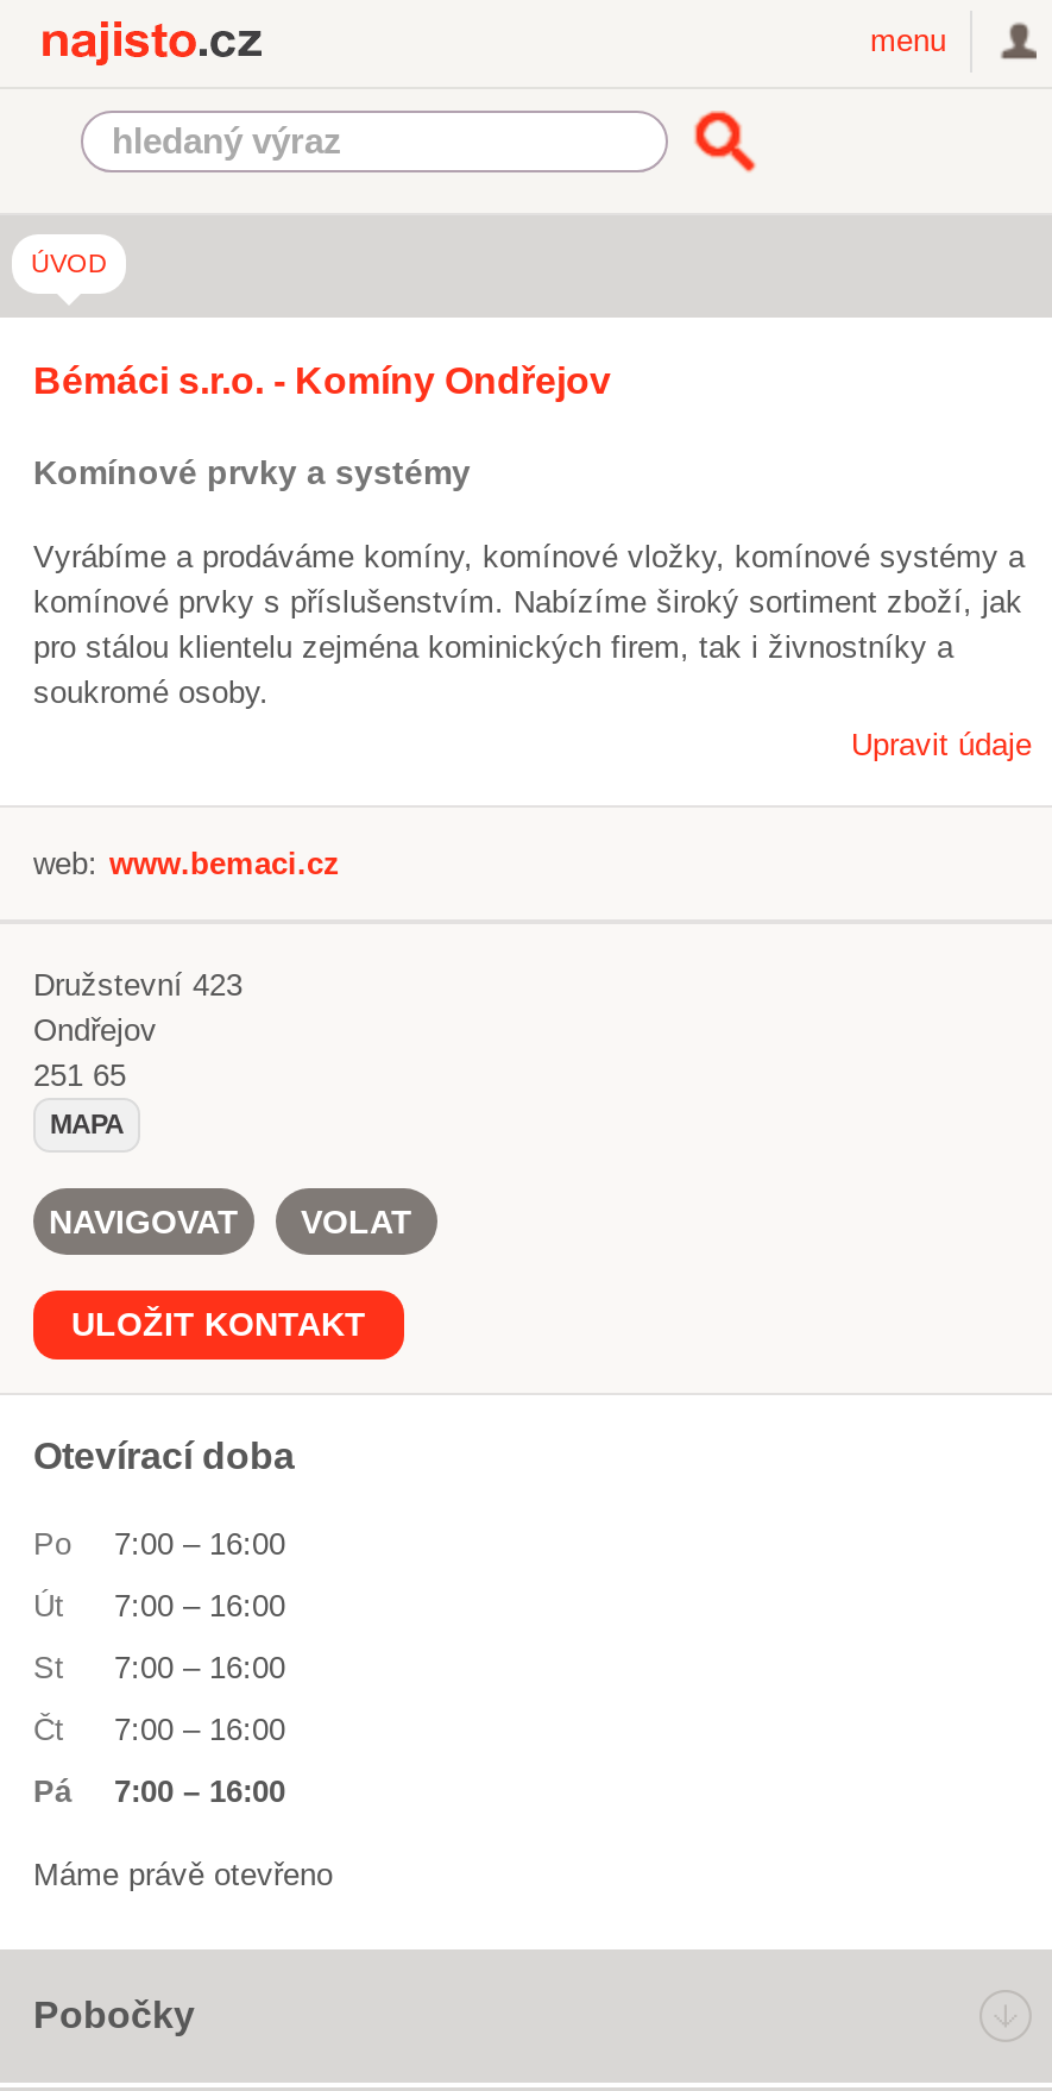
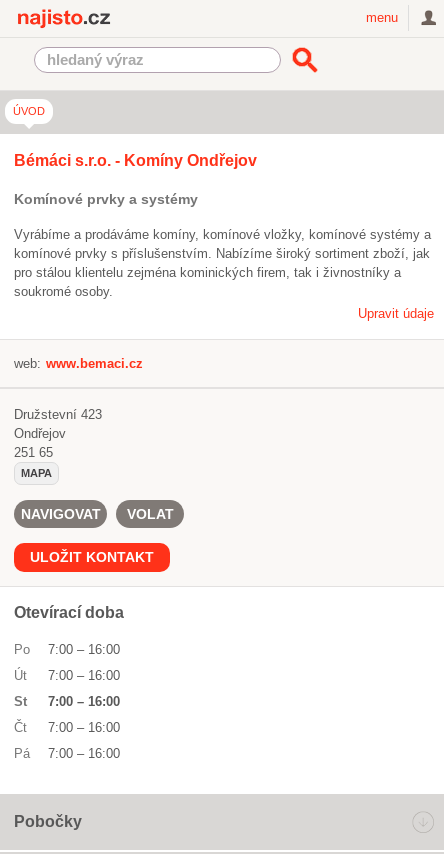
- Máme právě otevřeno
